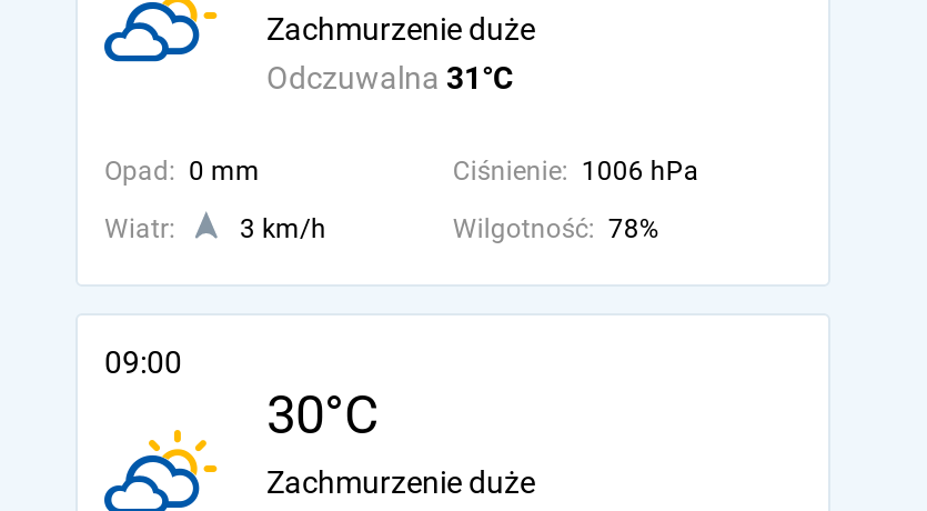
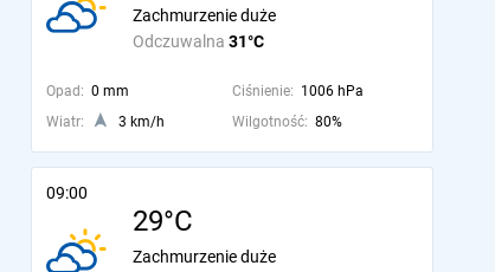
- Wilgotność: 78%
+ Wilgotność: 80%

- 30°C
+ 29°C
